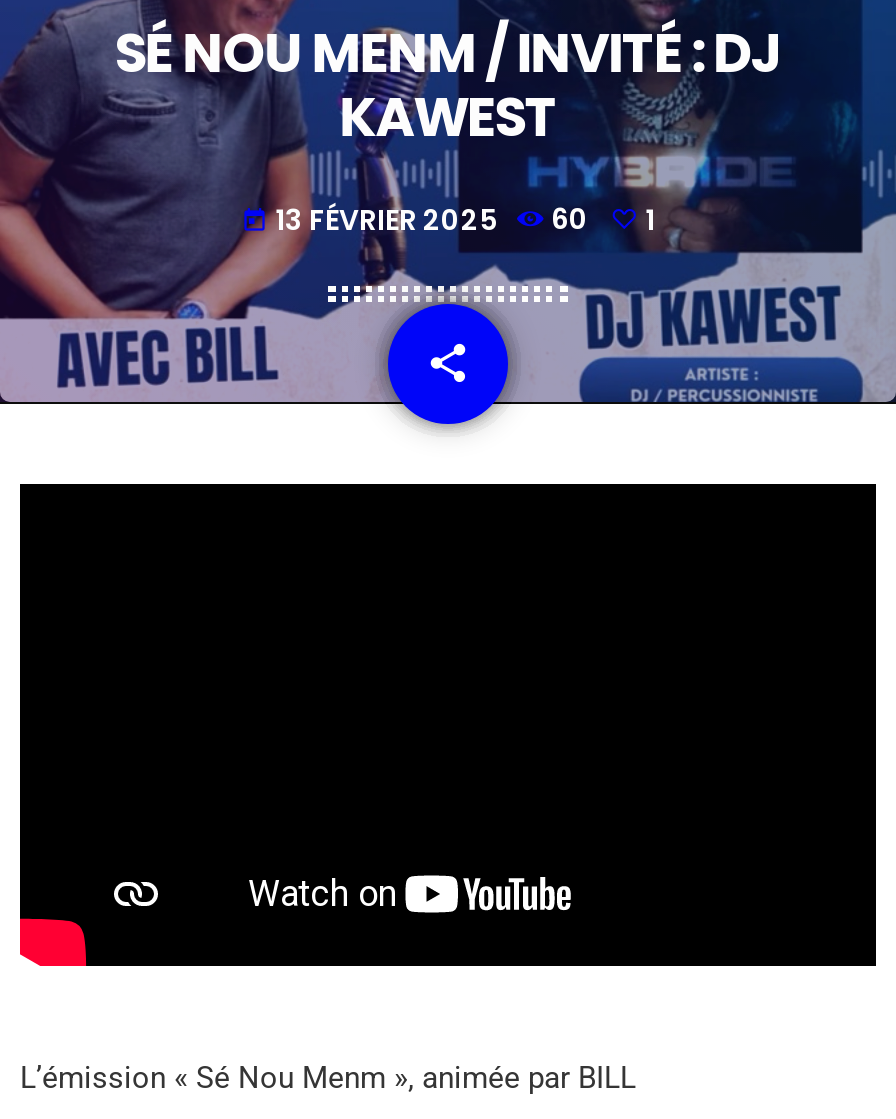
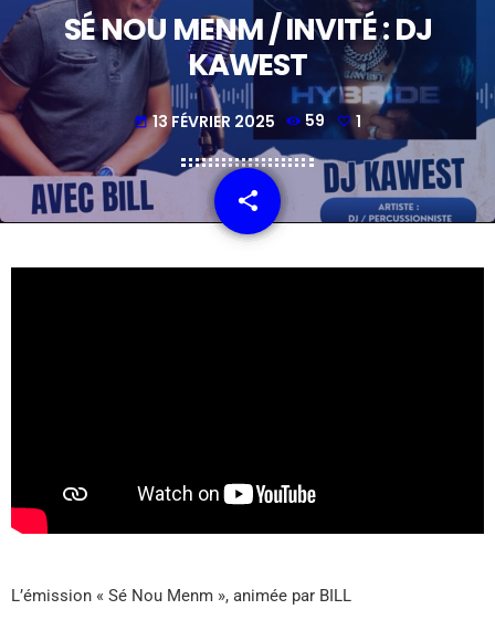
- 60
+ 59
